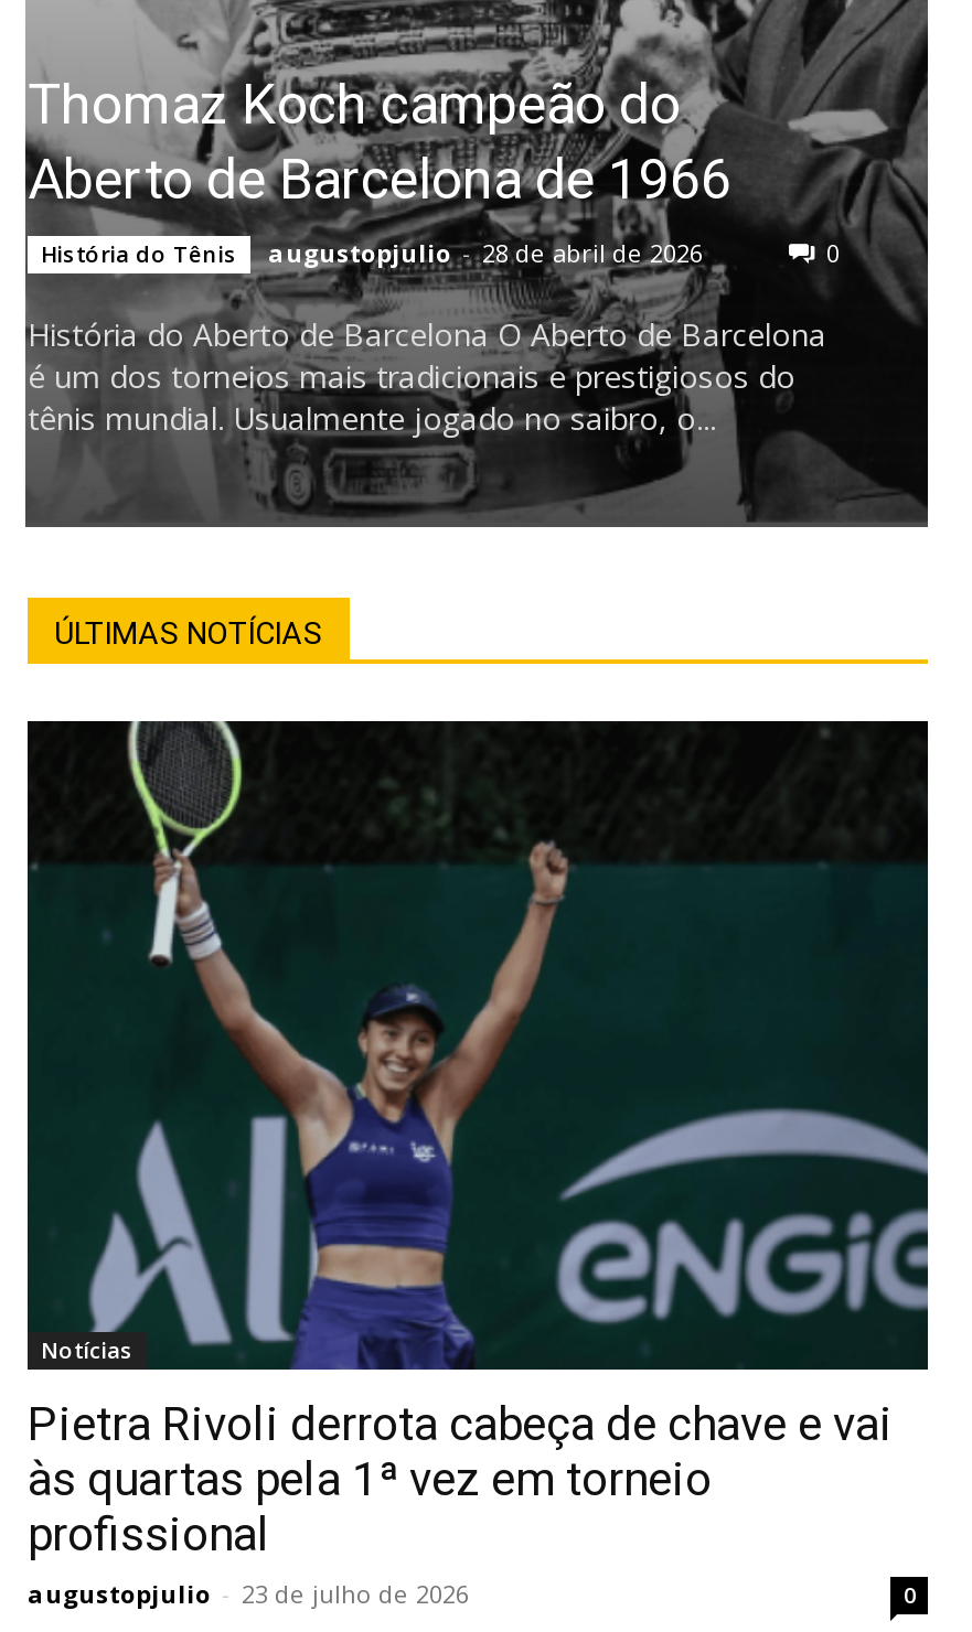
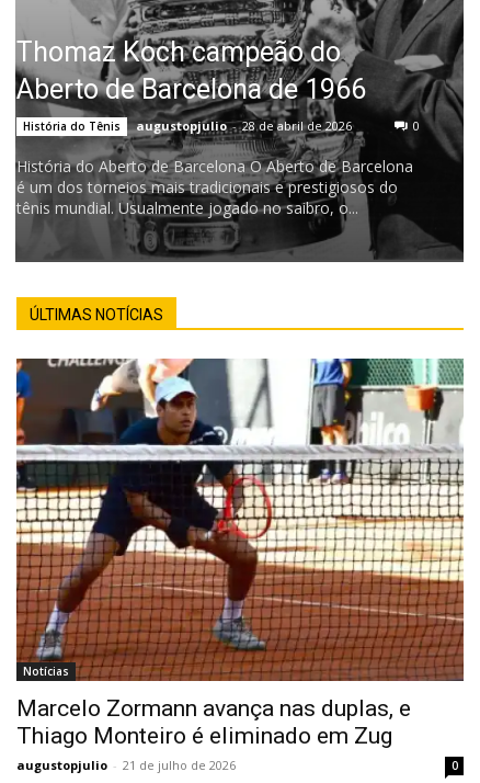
- [image]
- Pietra Rivoli derrota cabeça de chave e vai
- às quartas pela 1ª vez em torneio
- profissional
- augustopjulio - 23 de julho de 2026
+ [image]
+ Marcelo Zormann avança nas duplas, e
+ Thiago Monteiro é eliminado em Zug
+ augustopjulio - 21 de julho de 2026
